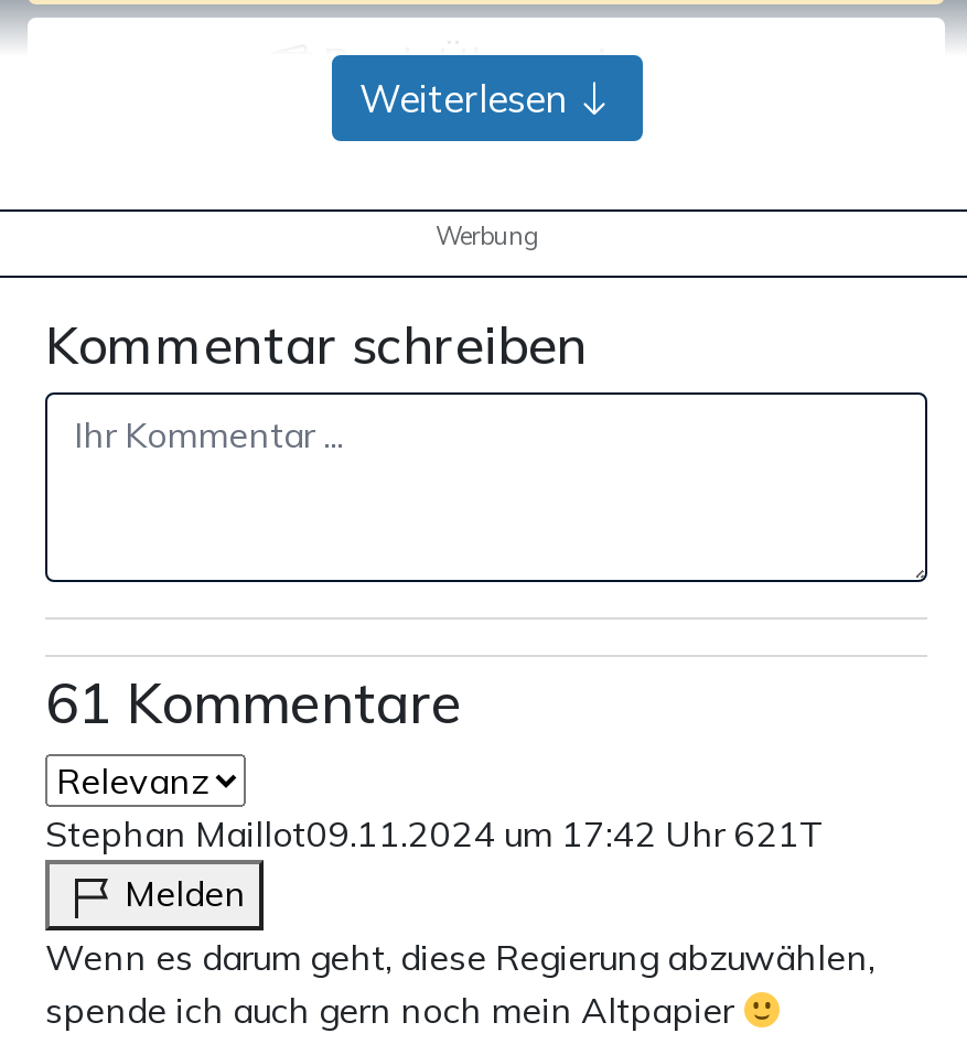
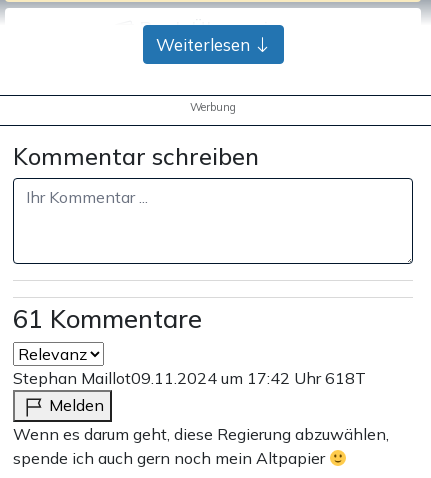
- Stephan Maillot09.11.2024 um 17:42 Uhr 621T
+ Stephan Maillot09.11.2024 um 17:42 Uhr 618T
